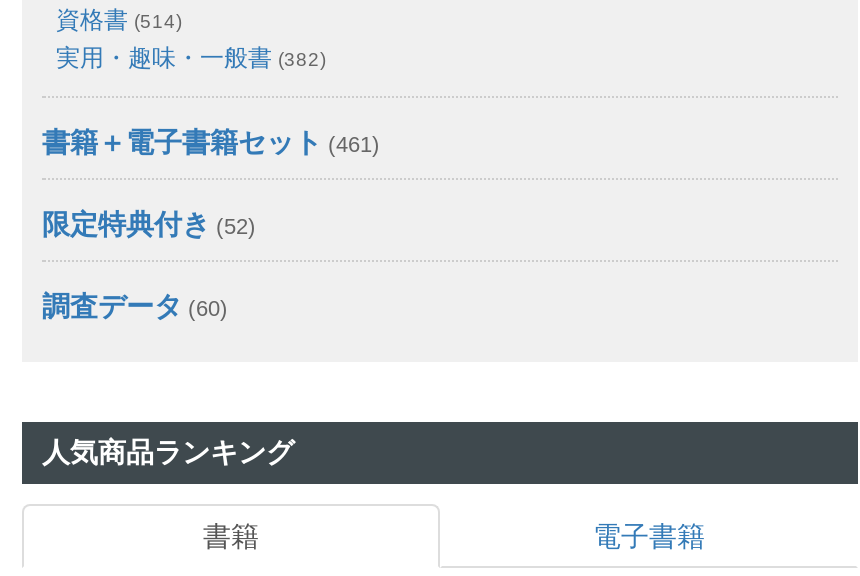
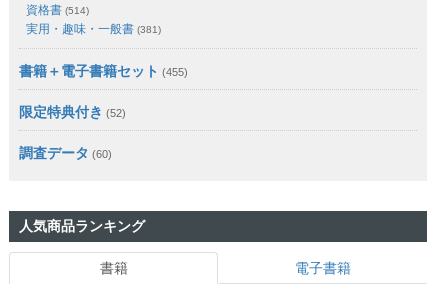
- 実用・趣味・一般書(382)
+ 実用・趣味・一般書(381)

- 書籍＋電子書籍セット(461)
+ 書籍＋電子書籍セット(455)
